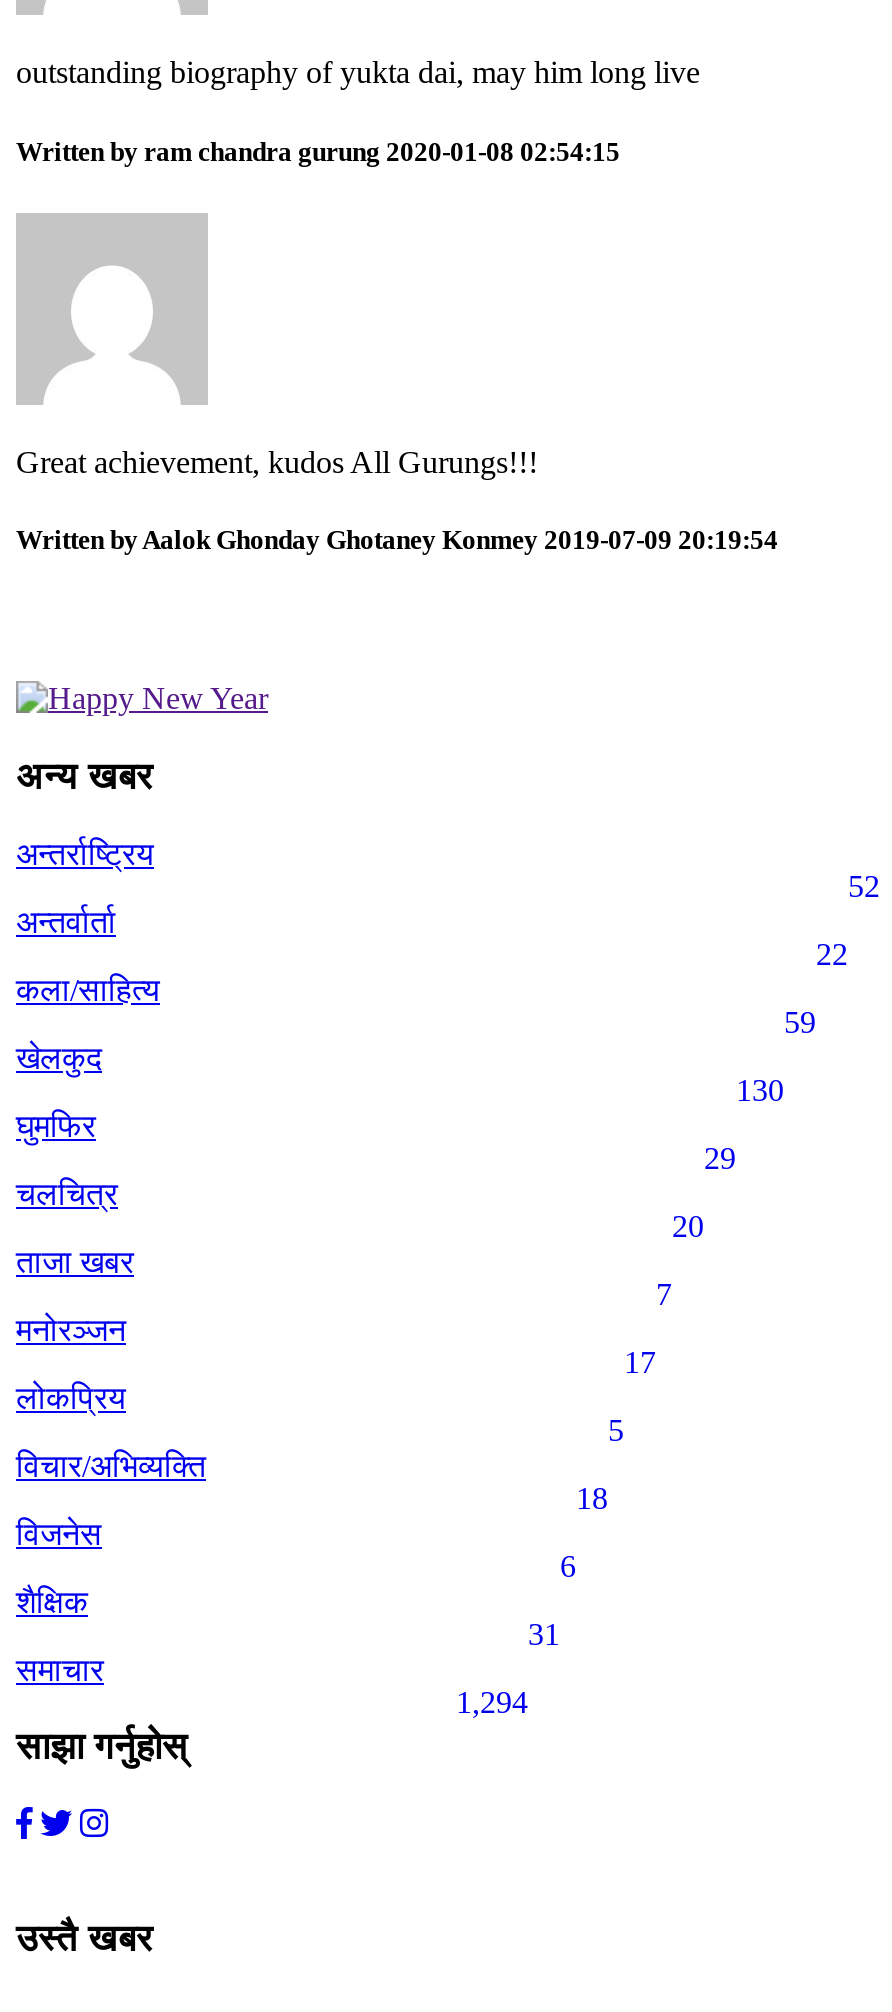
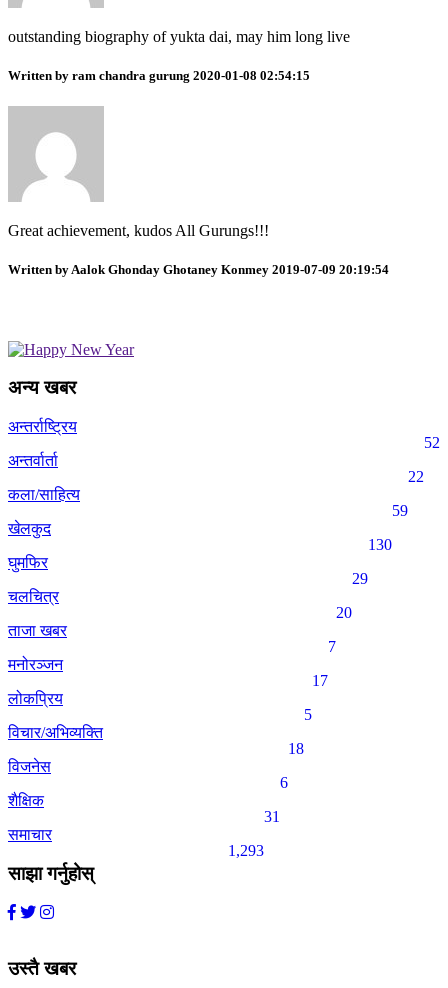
- 1,294
+ 1,293
